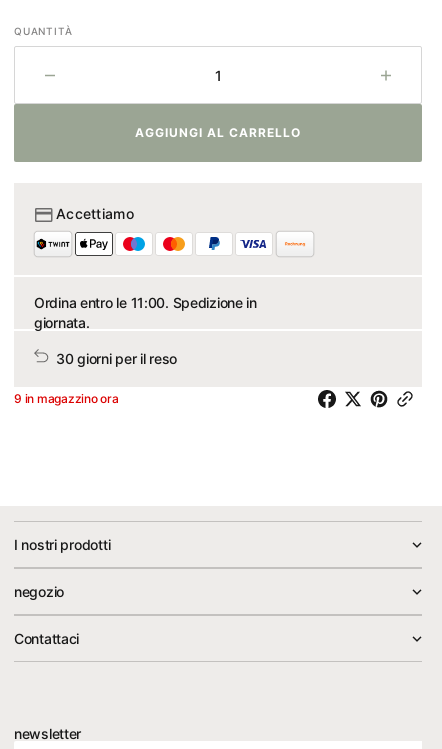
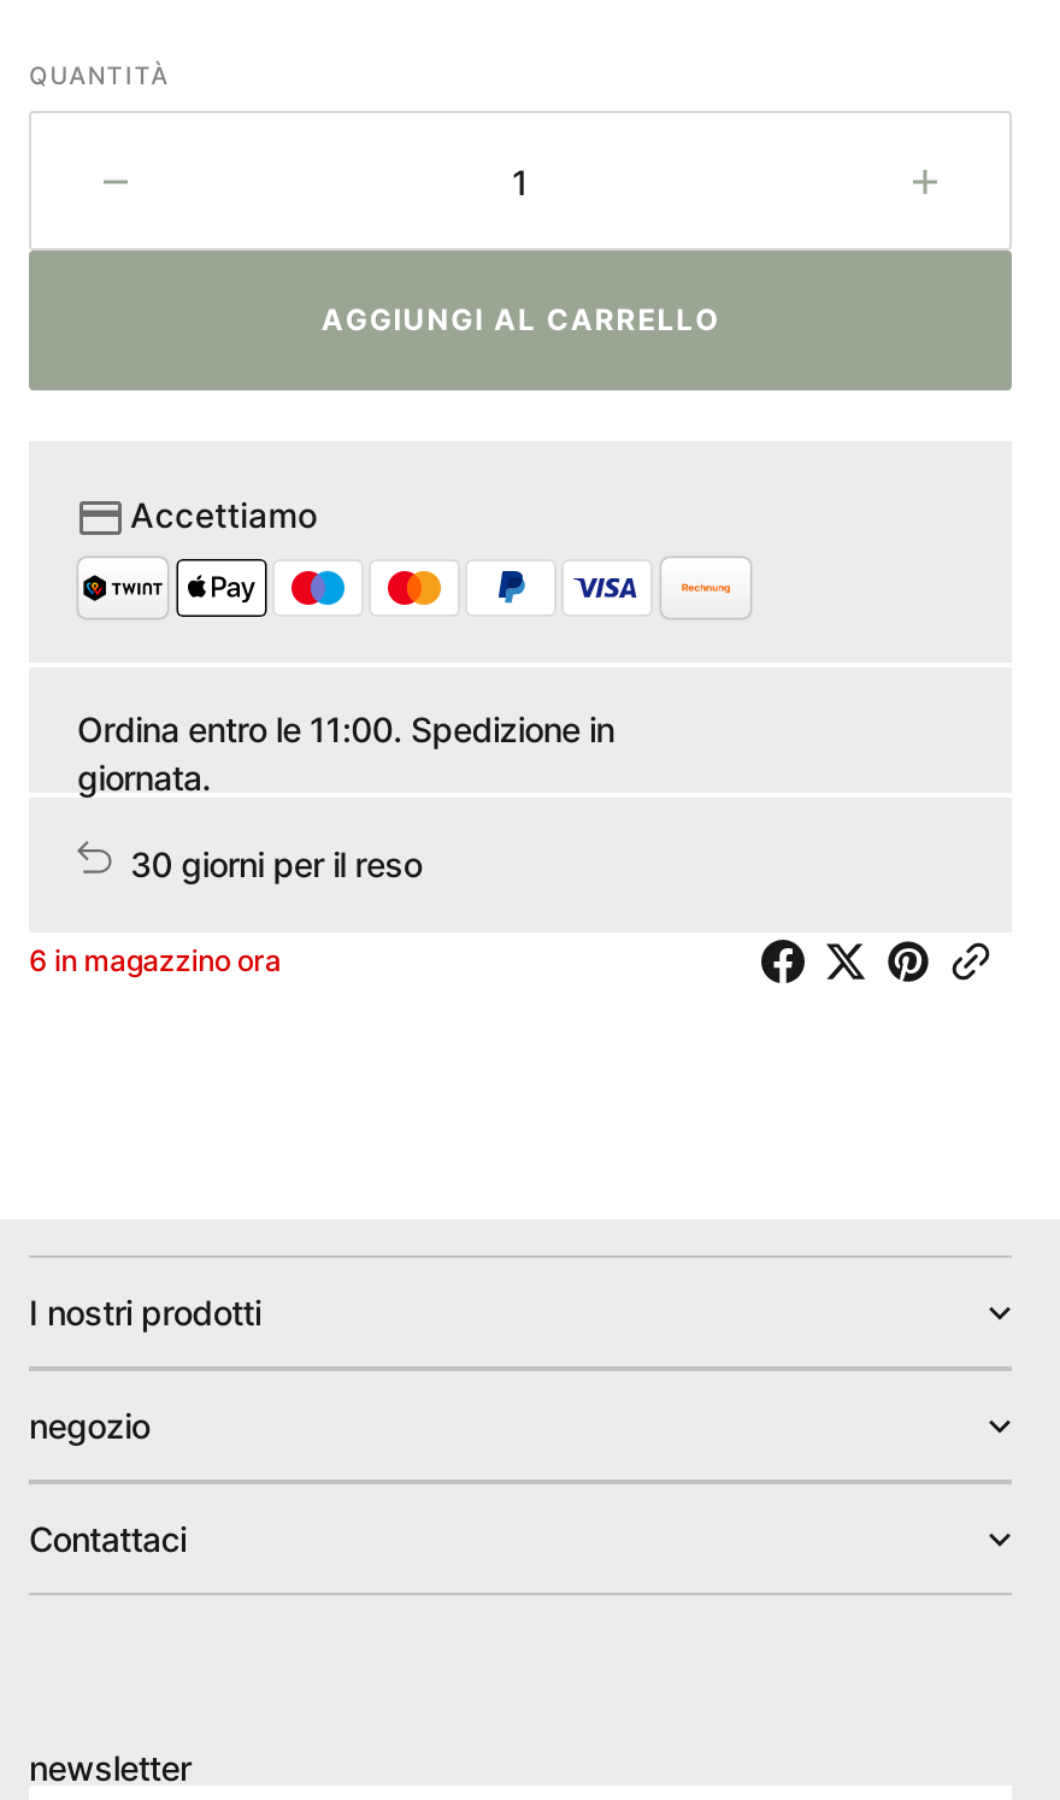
- 9 in magazzino ora
+ 6 in magazzino ora
